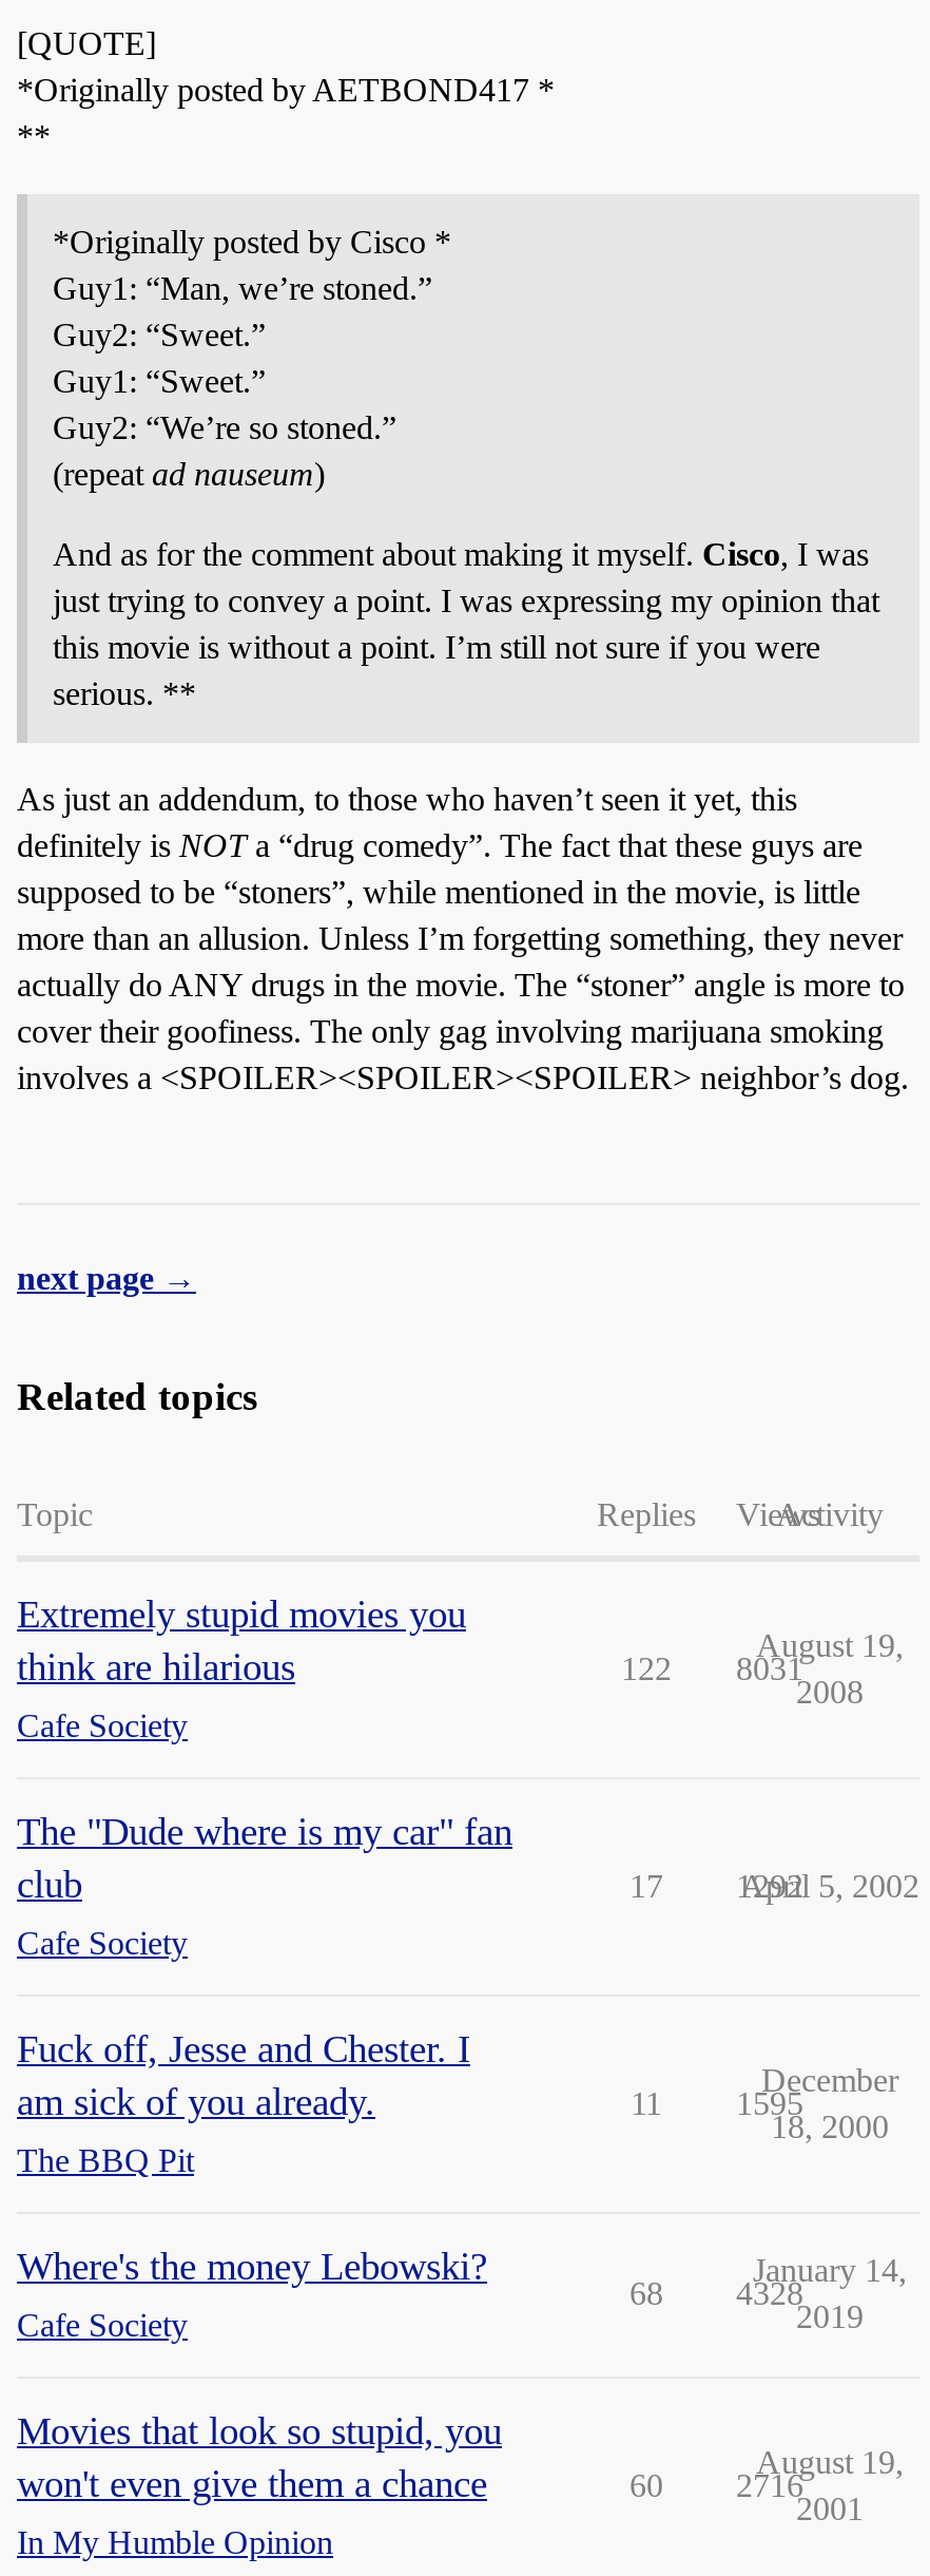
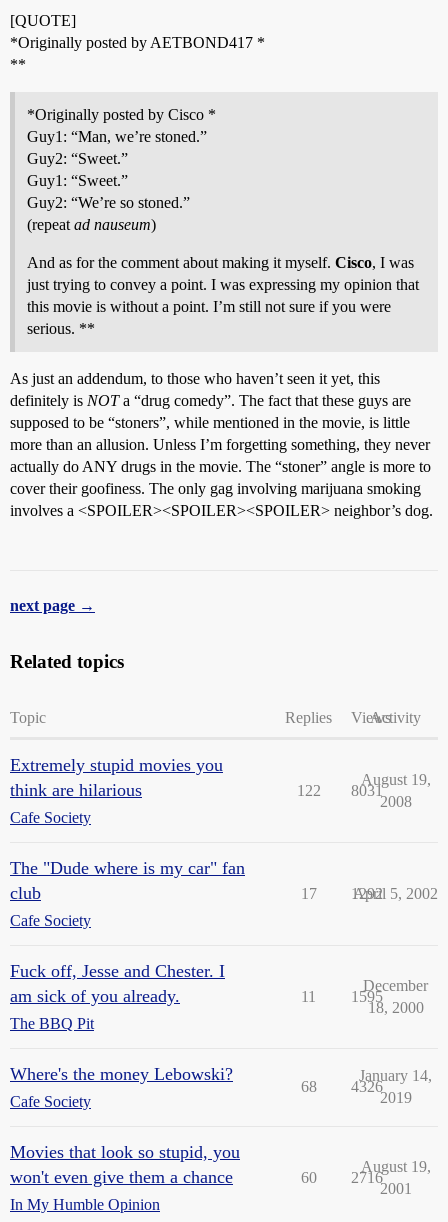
- 4328
+ 4326
